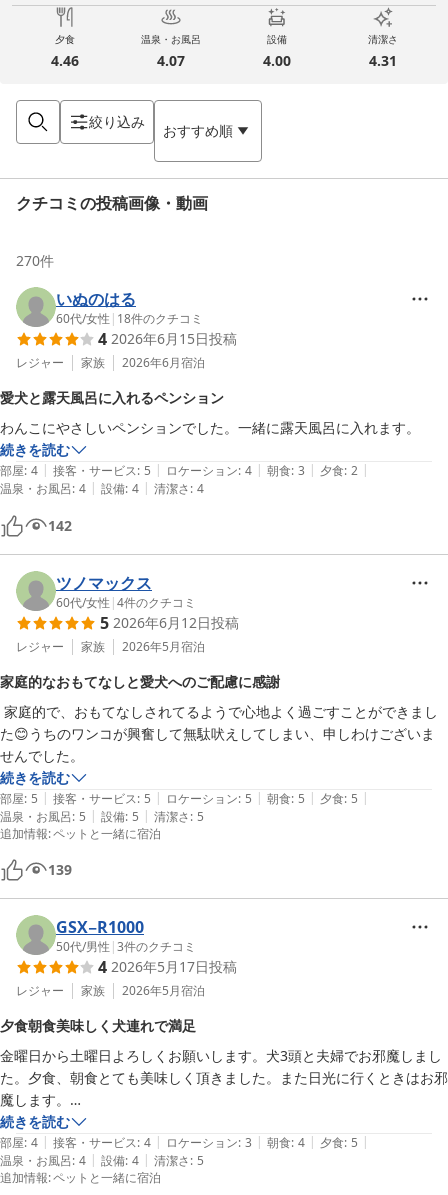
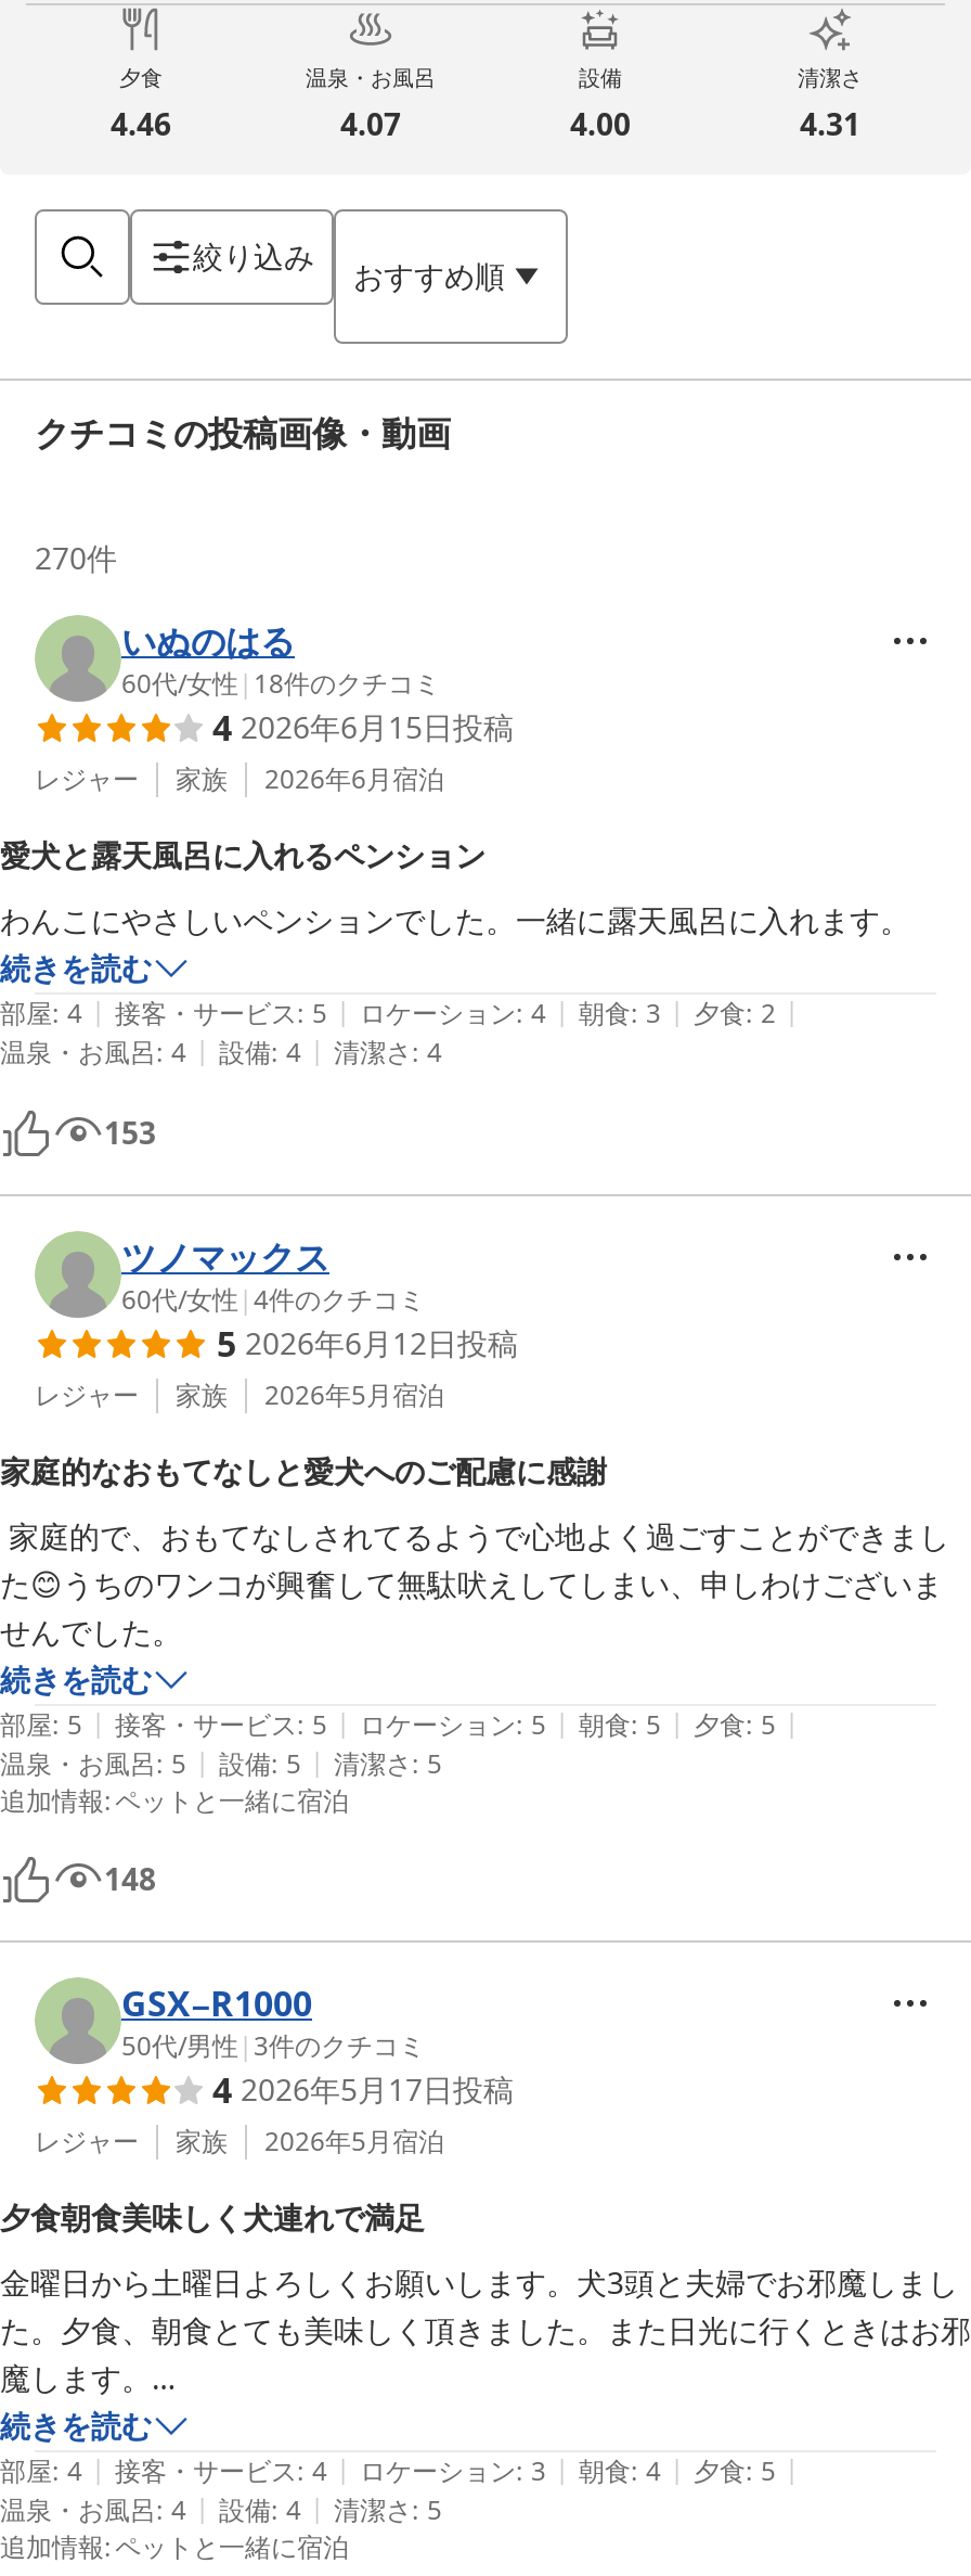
- 142
+ 153

- 139
+ 148
